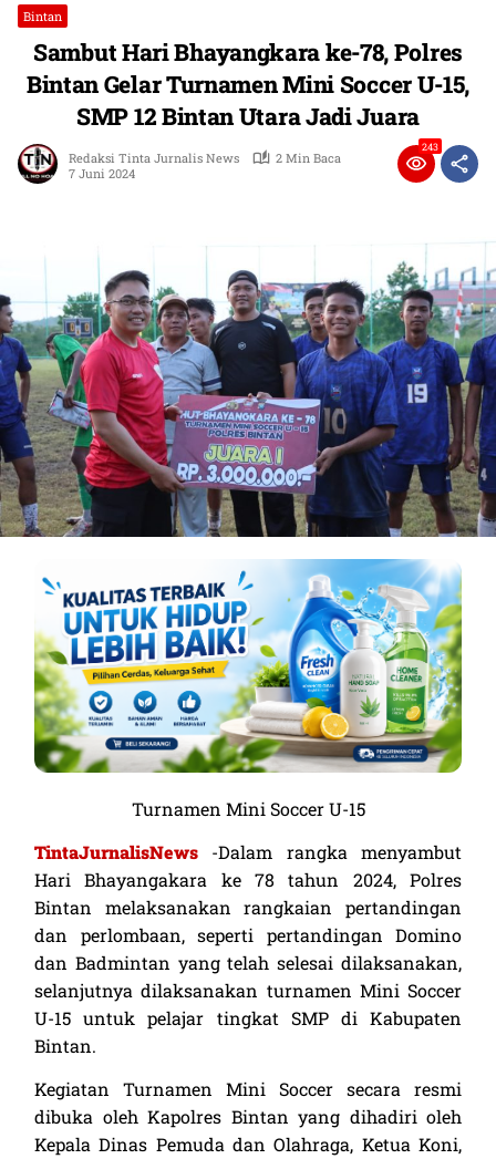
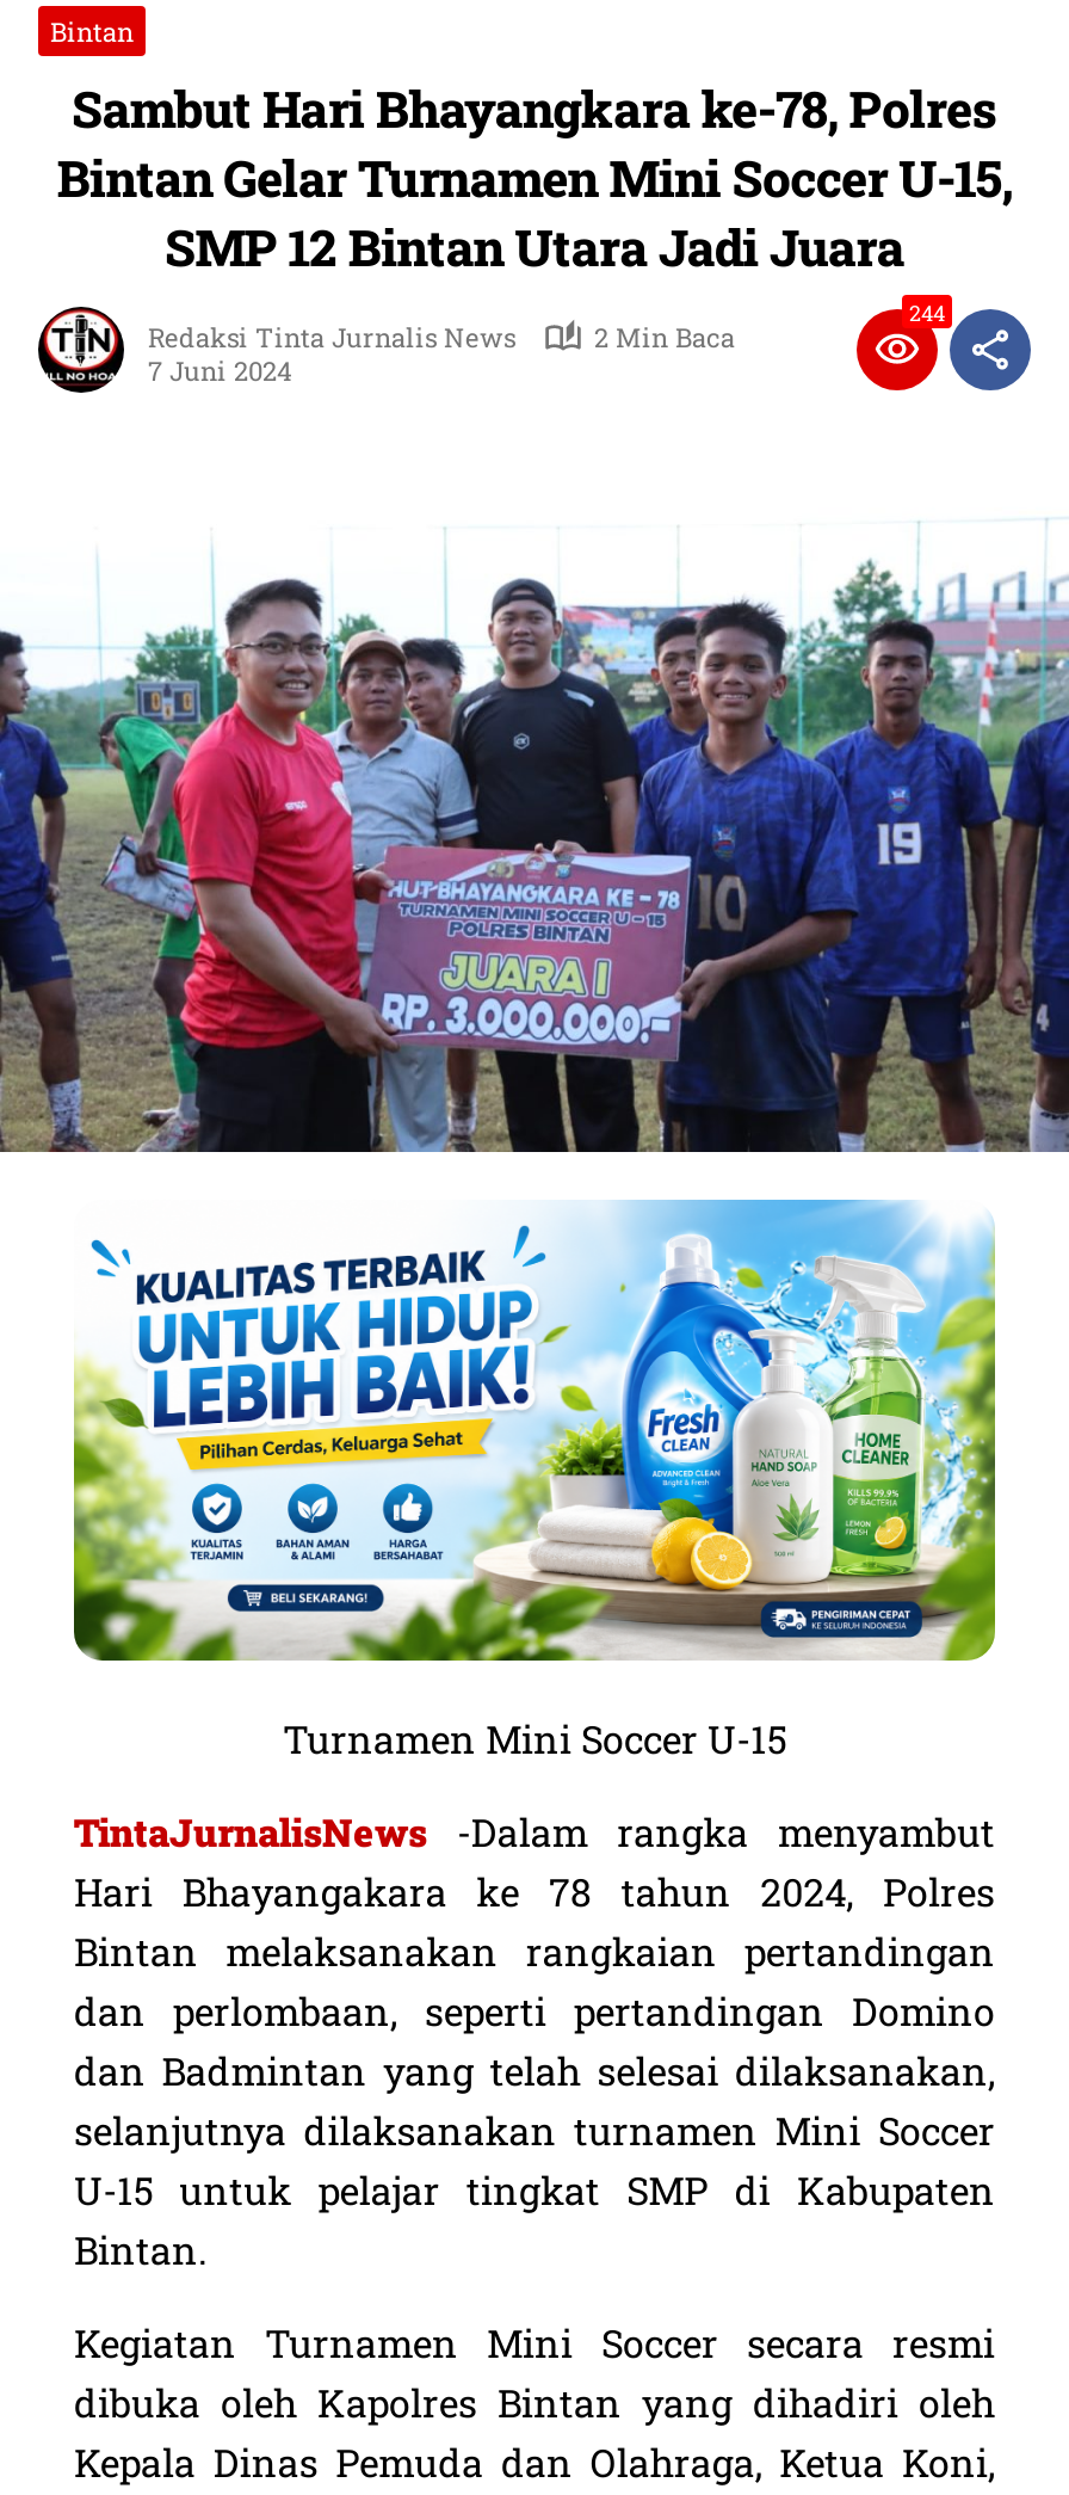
- 243
+ 244
